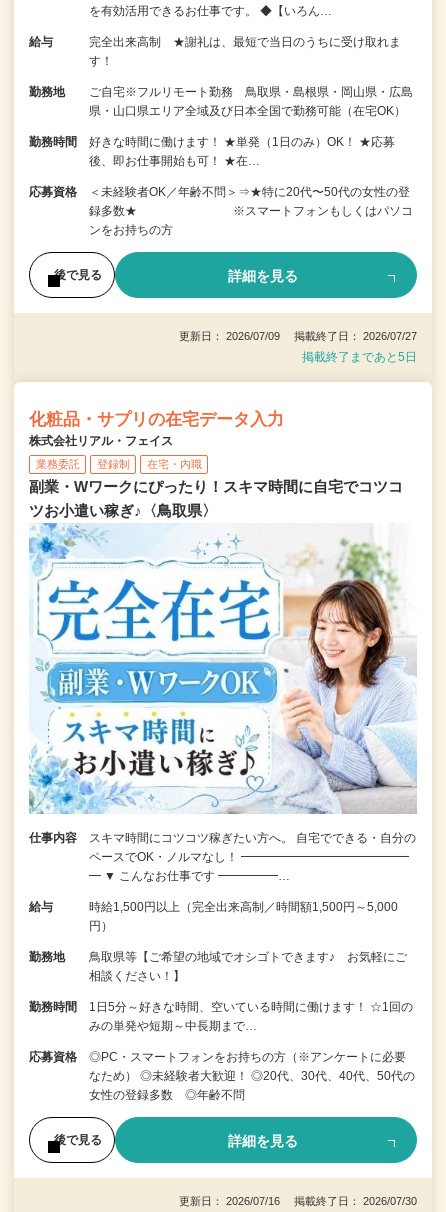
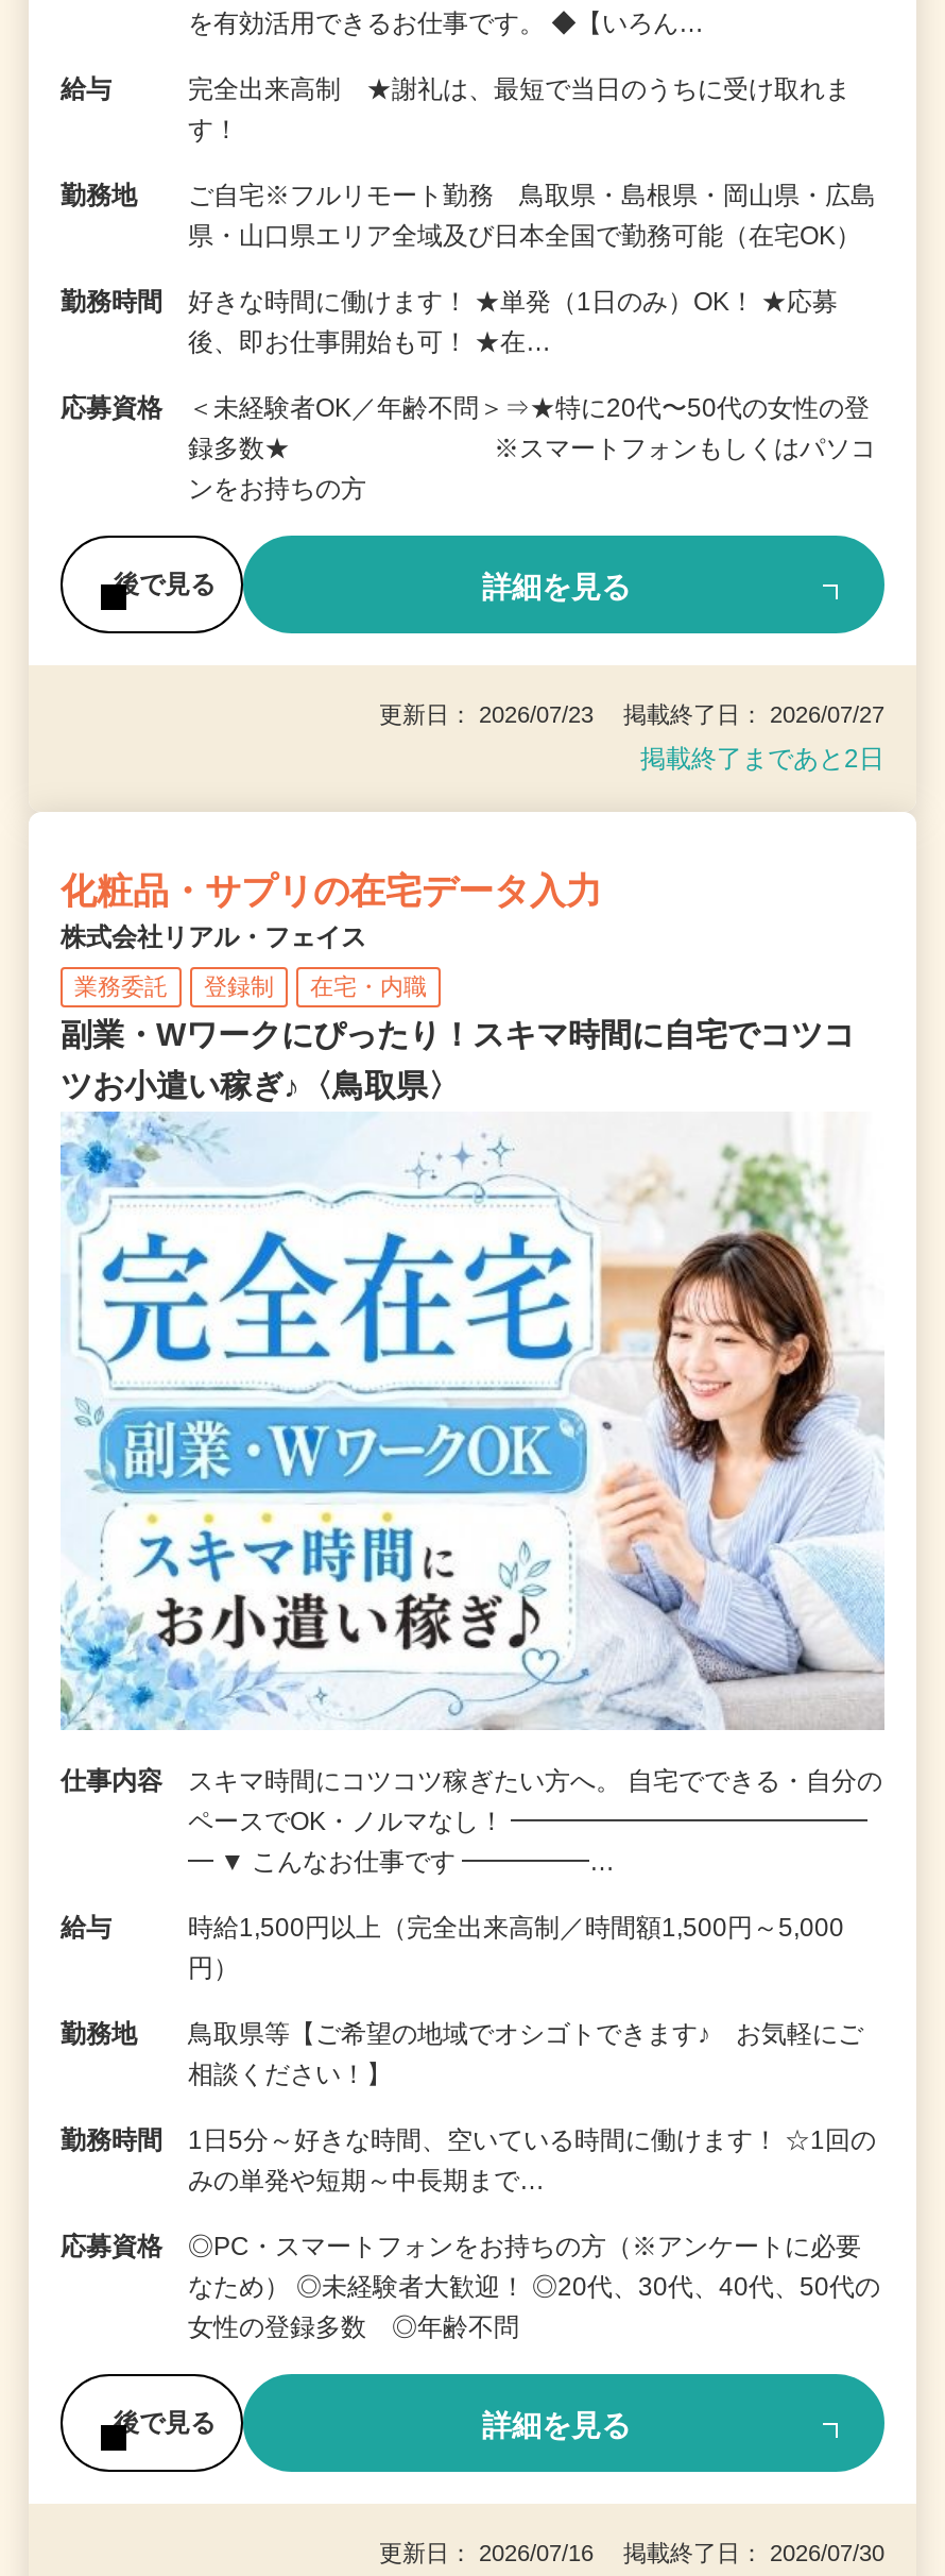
- 更新日： 2026/07/09 掲載終了日： 2026/07/27
+ 更新日： 2026/07/23 掲載終了日： 2026/07/27

- 掲載終了まであと5日
+ 掲載終了まであと2日
